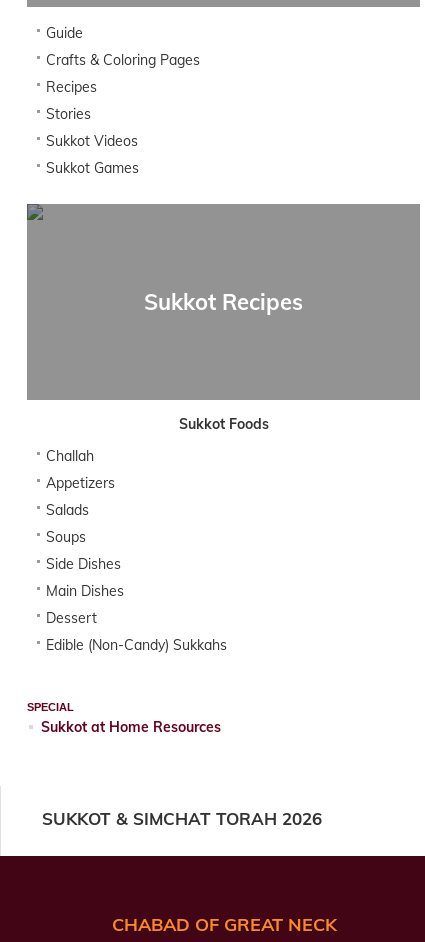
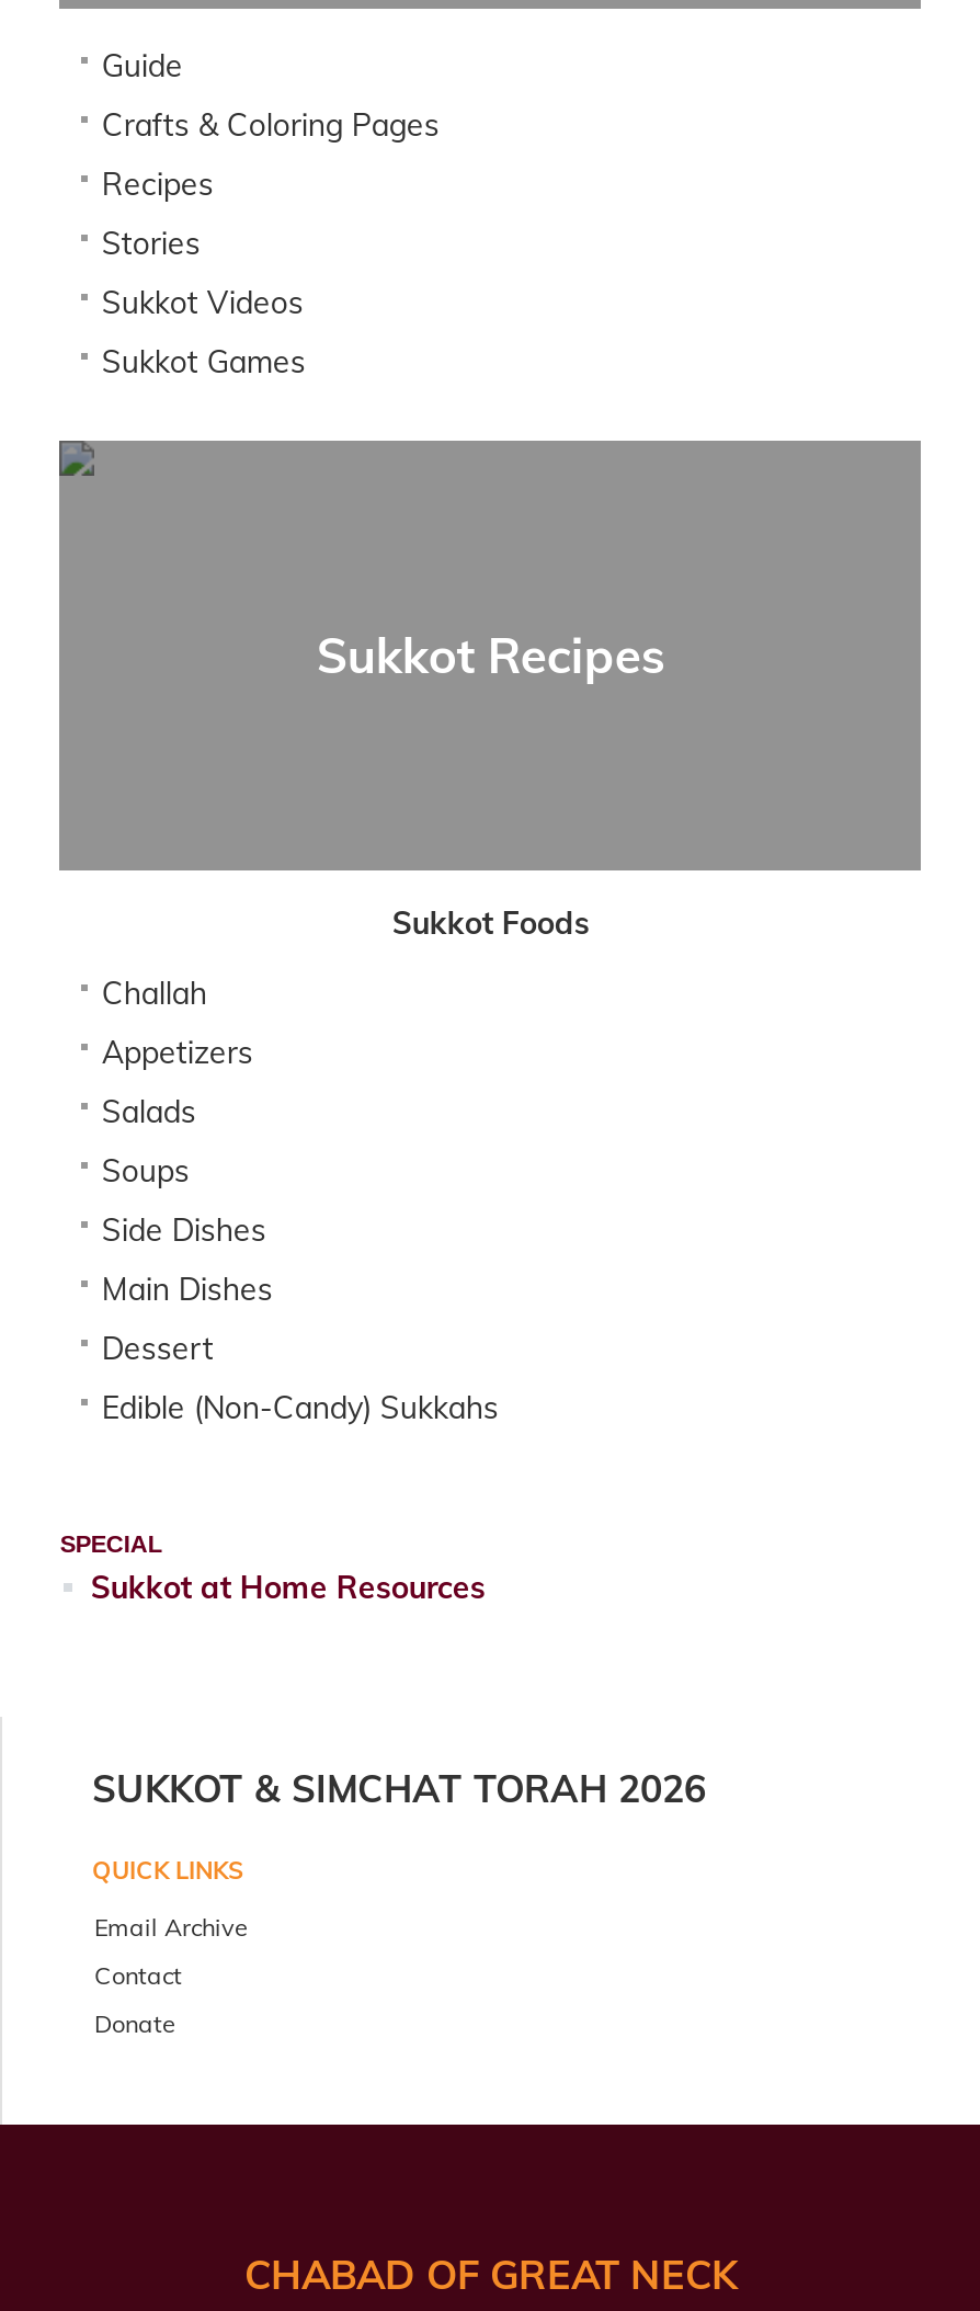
+ QUICK LINKS
+ Email Archive
+ Contact
+ Donate
